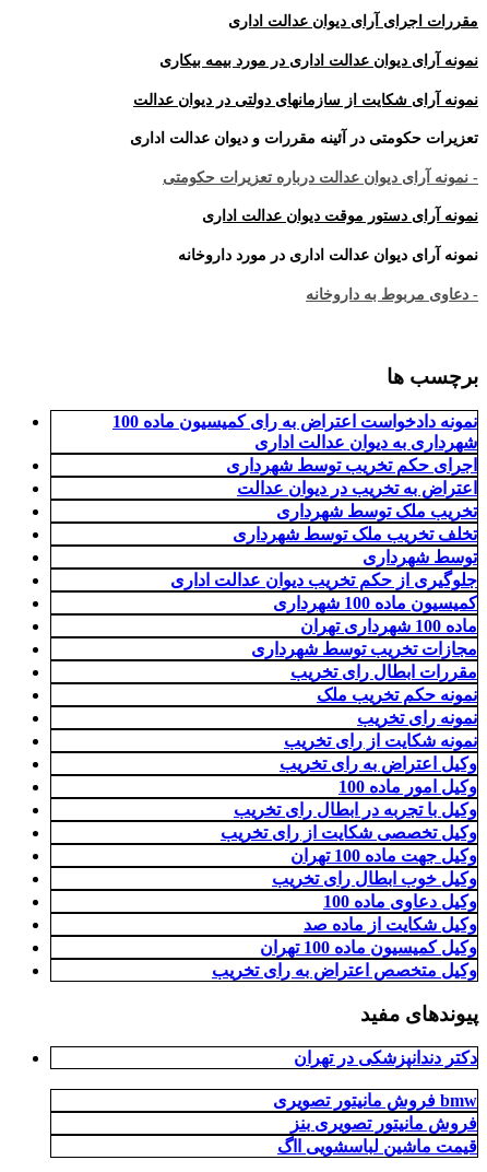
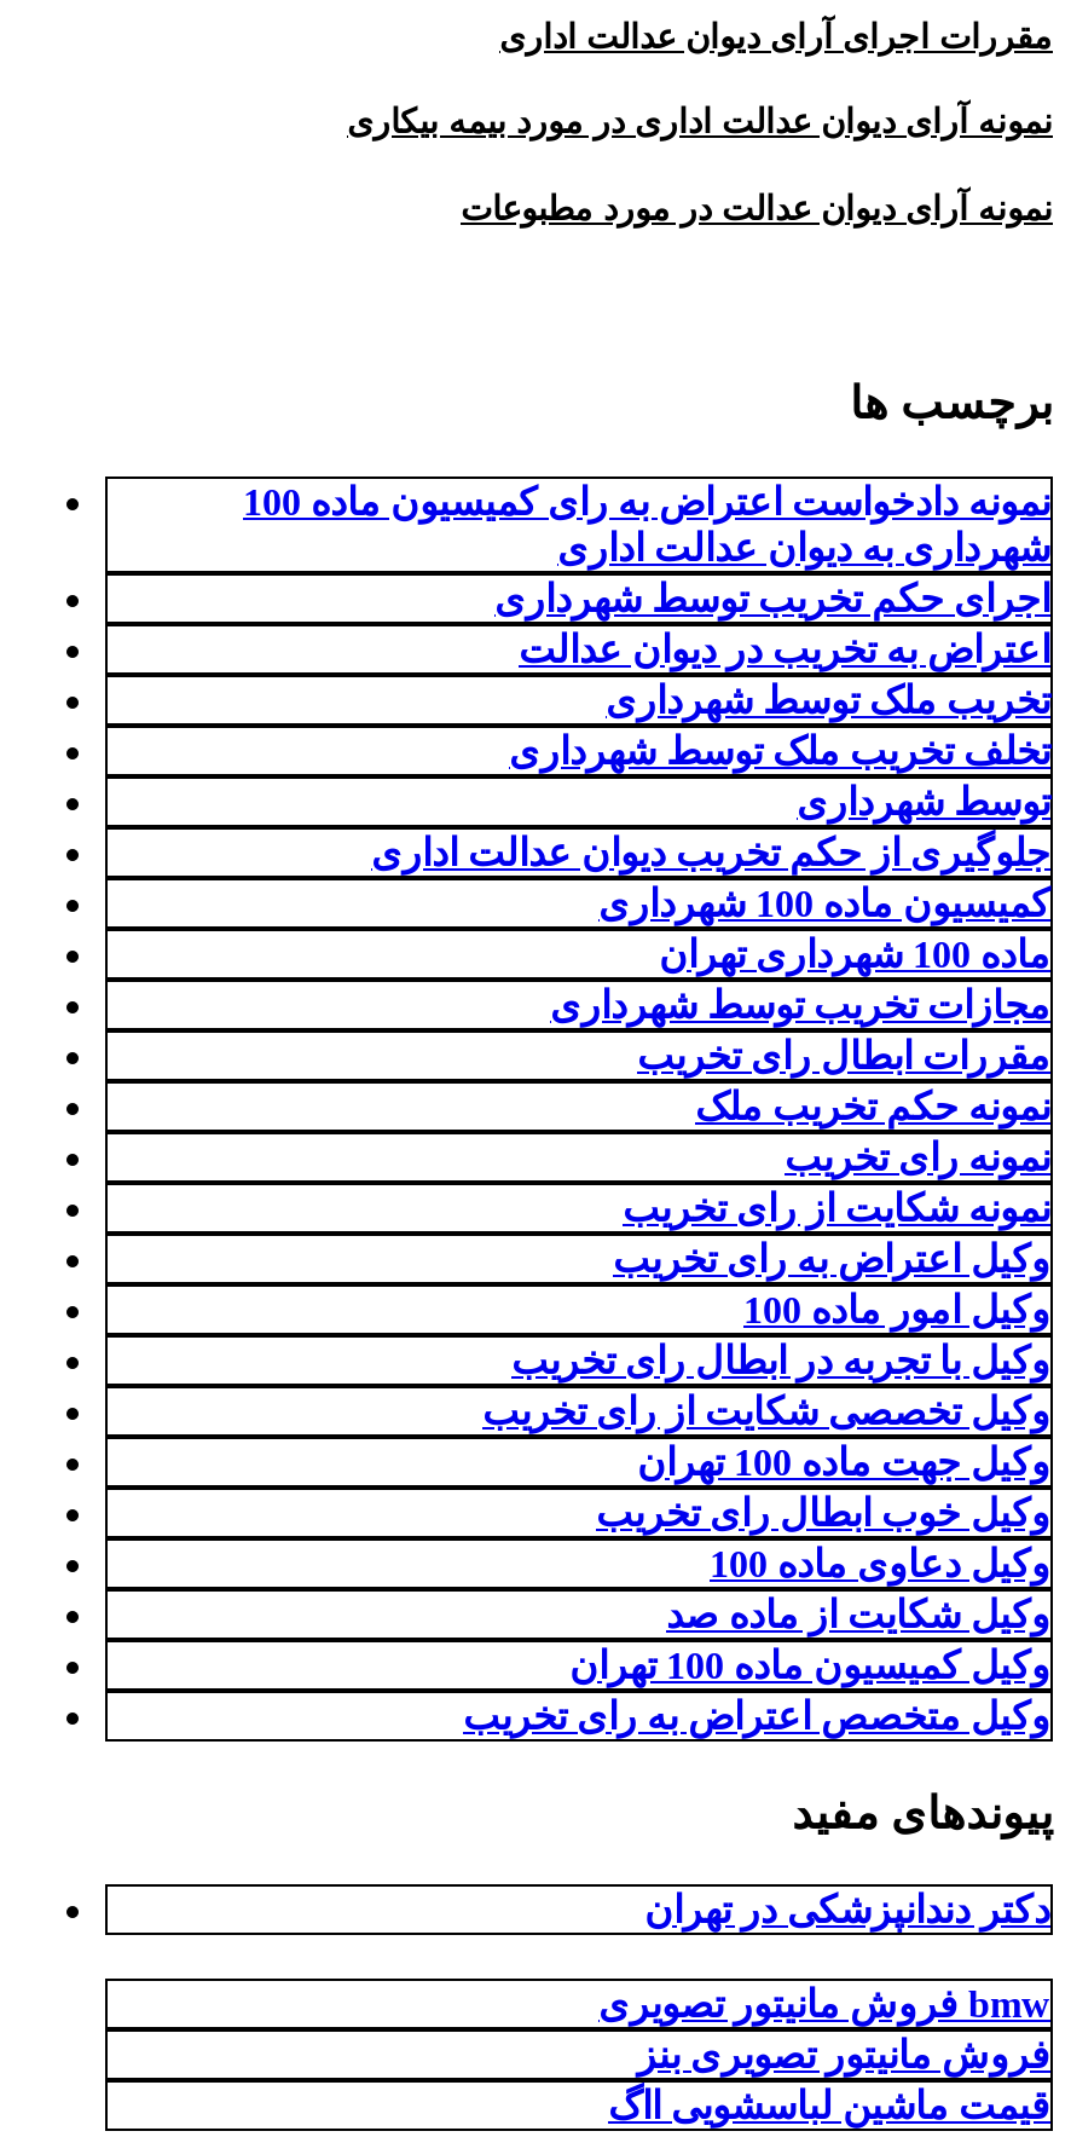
- نمونه آرای شکایت از سازمانهای دولتی در دیوان عدالت
- تعزیرات حکومتی در آئینه مقررات و دیوان عدالت اداری
- - نمونه آرای دیوان عدالت درباره تعزیرات حکومتی
- نمونه آرای دستور موقت دیوان عدالت اداری
- نمونه آرای دیوان عدالت اداری در مورد داروخانه
- - دعاوی مربوط به داروخانه
+ نمونه آرای دیوان عدالت در مورد مطبوعات
